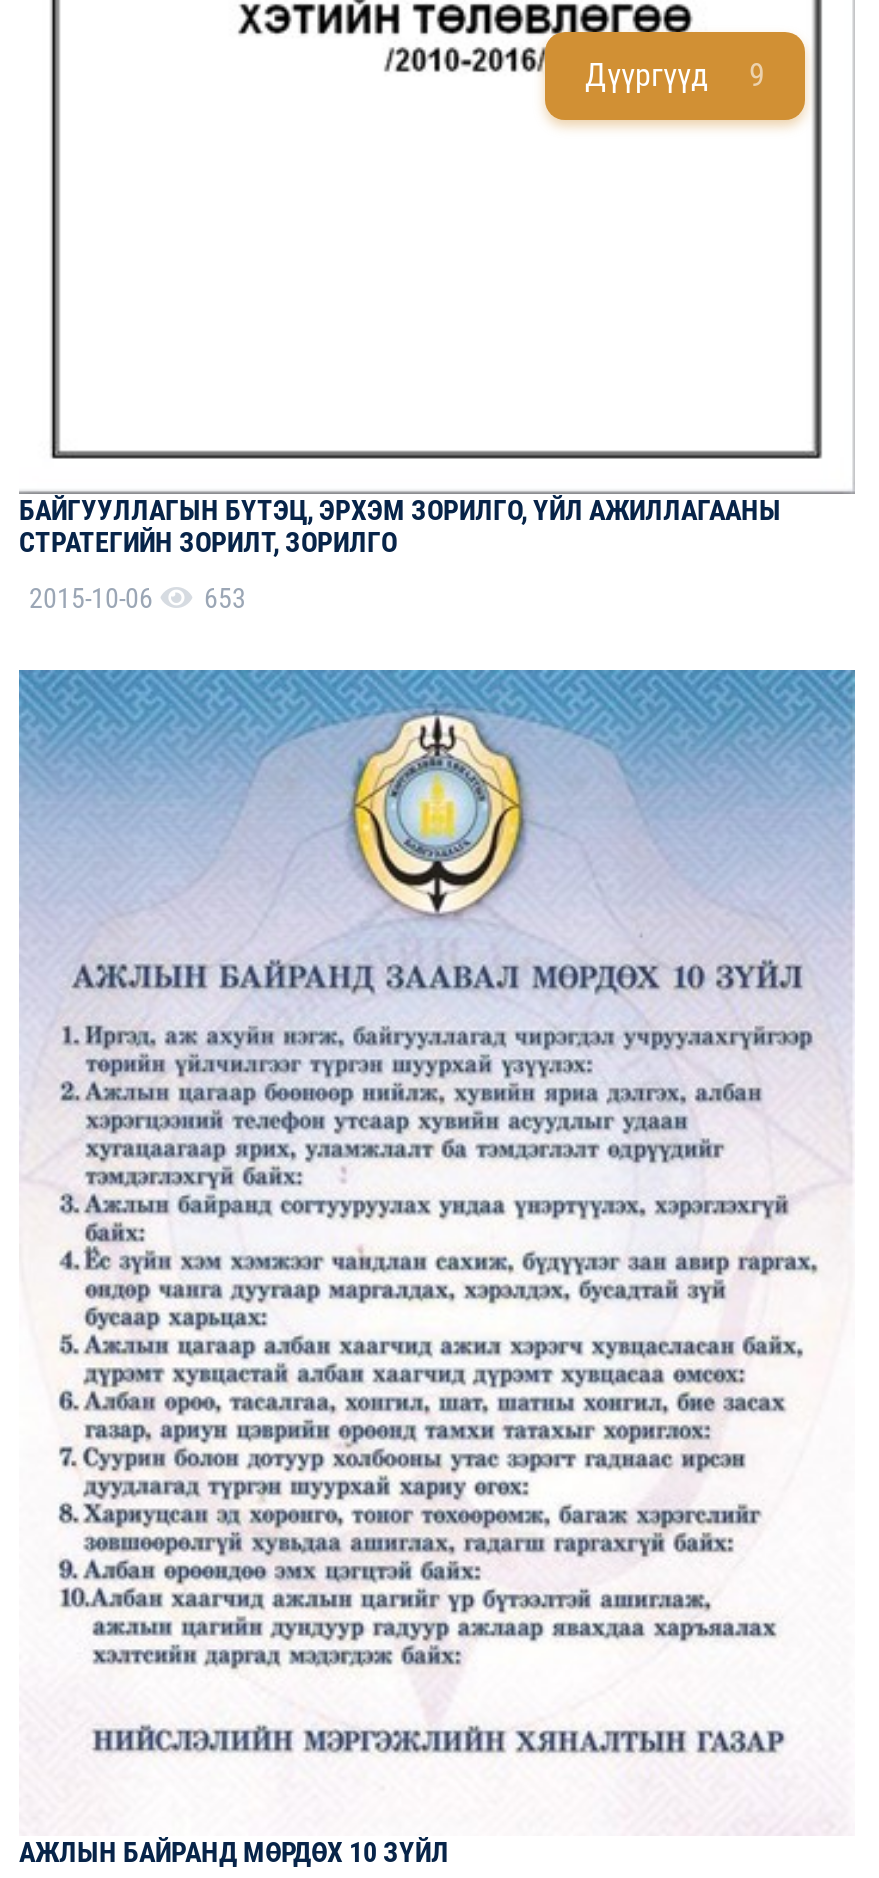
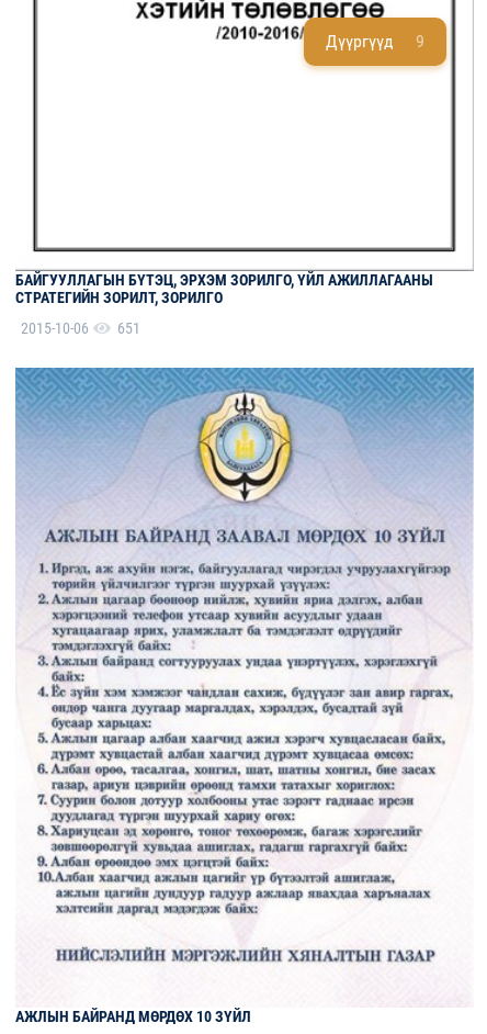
- 2015-10-06 653
+ 2015-10-06 651
